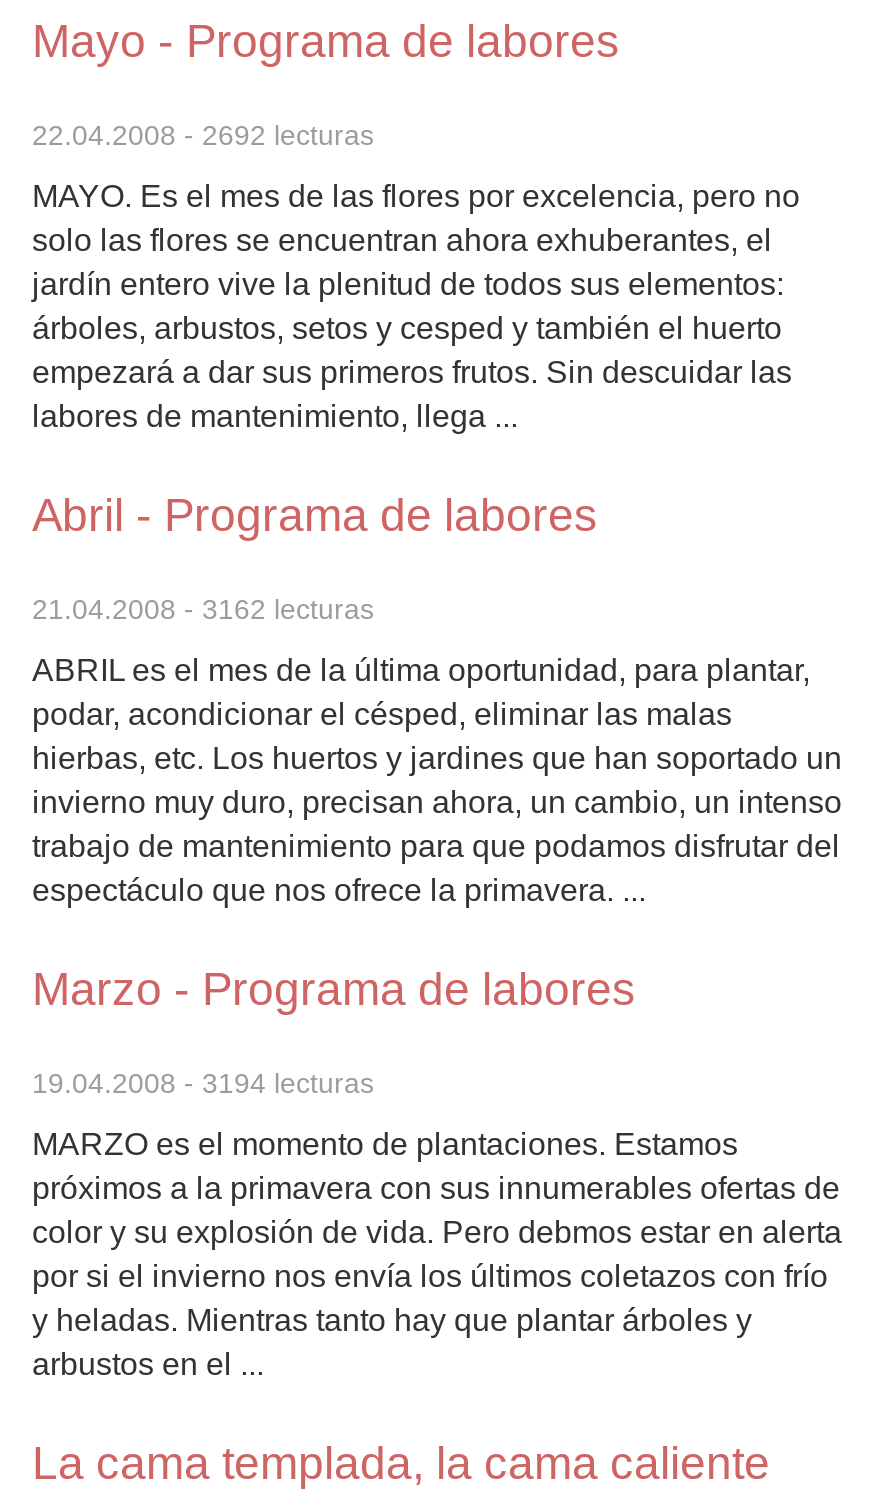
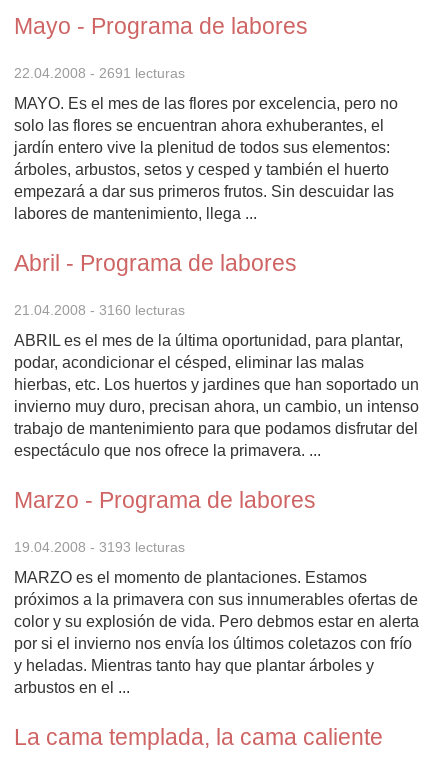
- 22.04.2008 - 2692 lecturas
+ 22.04.2008 - 2691 lecturas

- 21.04.2008 - 3162 lecturas
+ 21.04.2008 - 3160 lecturas

- 19.04.2008 - 3194 lecturas
+ 19.04.2008 - 3193 lecturas
